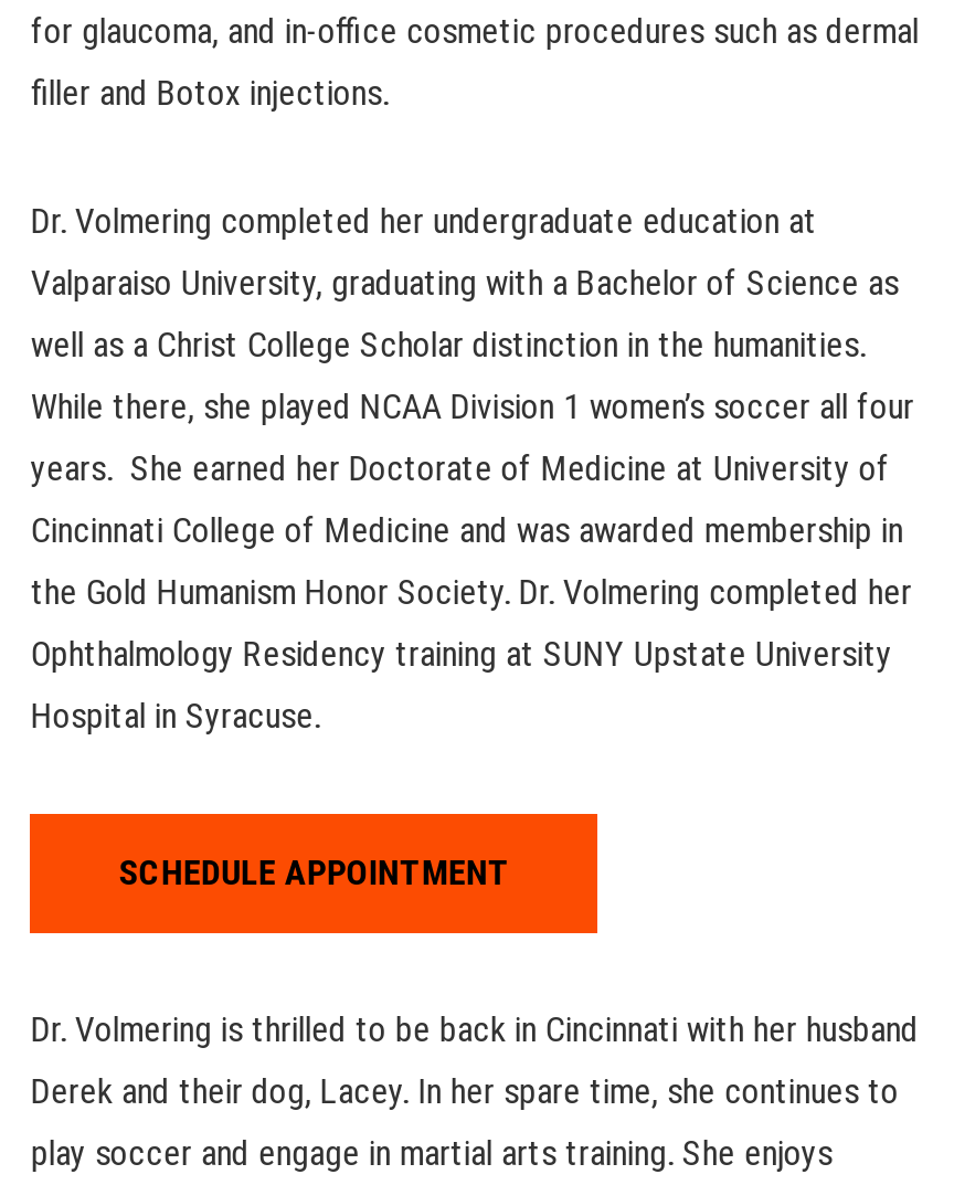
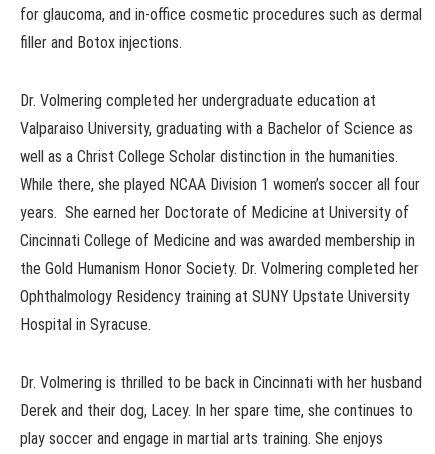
- SCHEDULE APPOINTMENT
